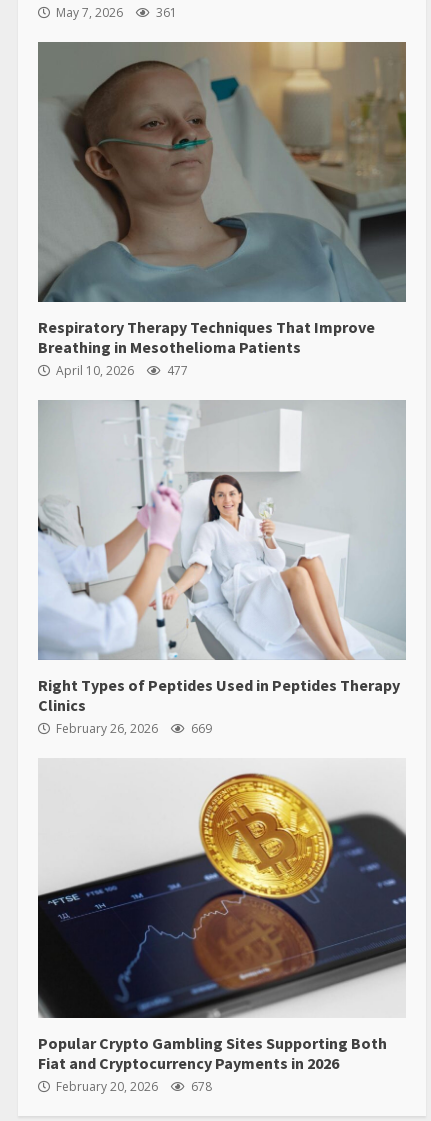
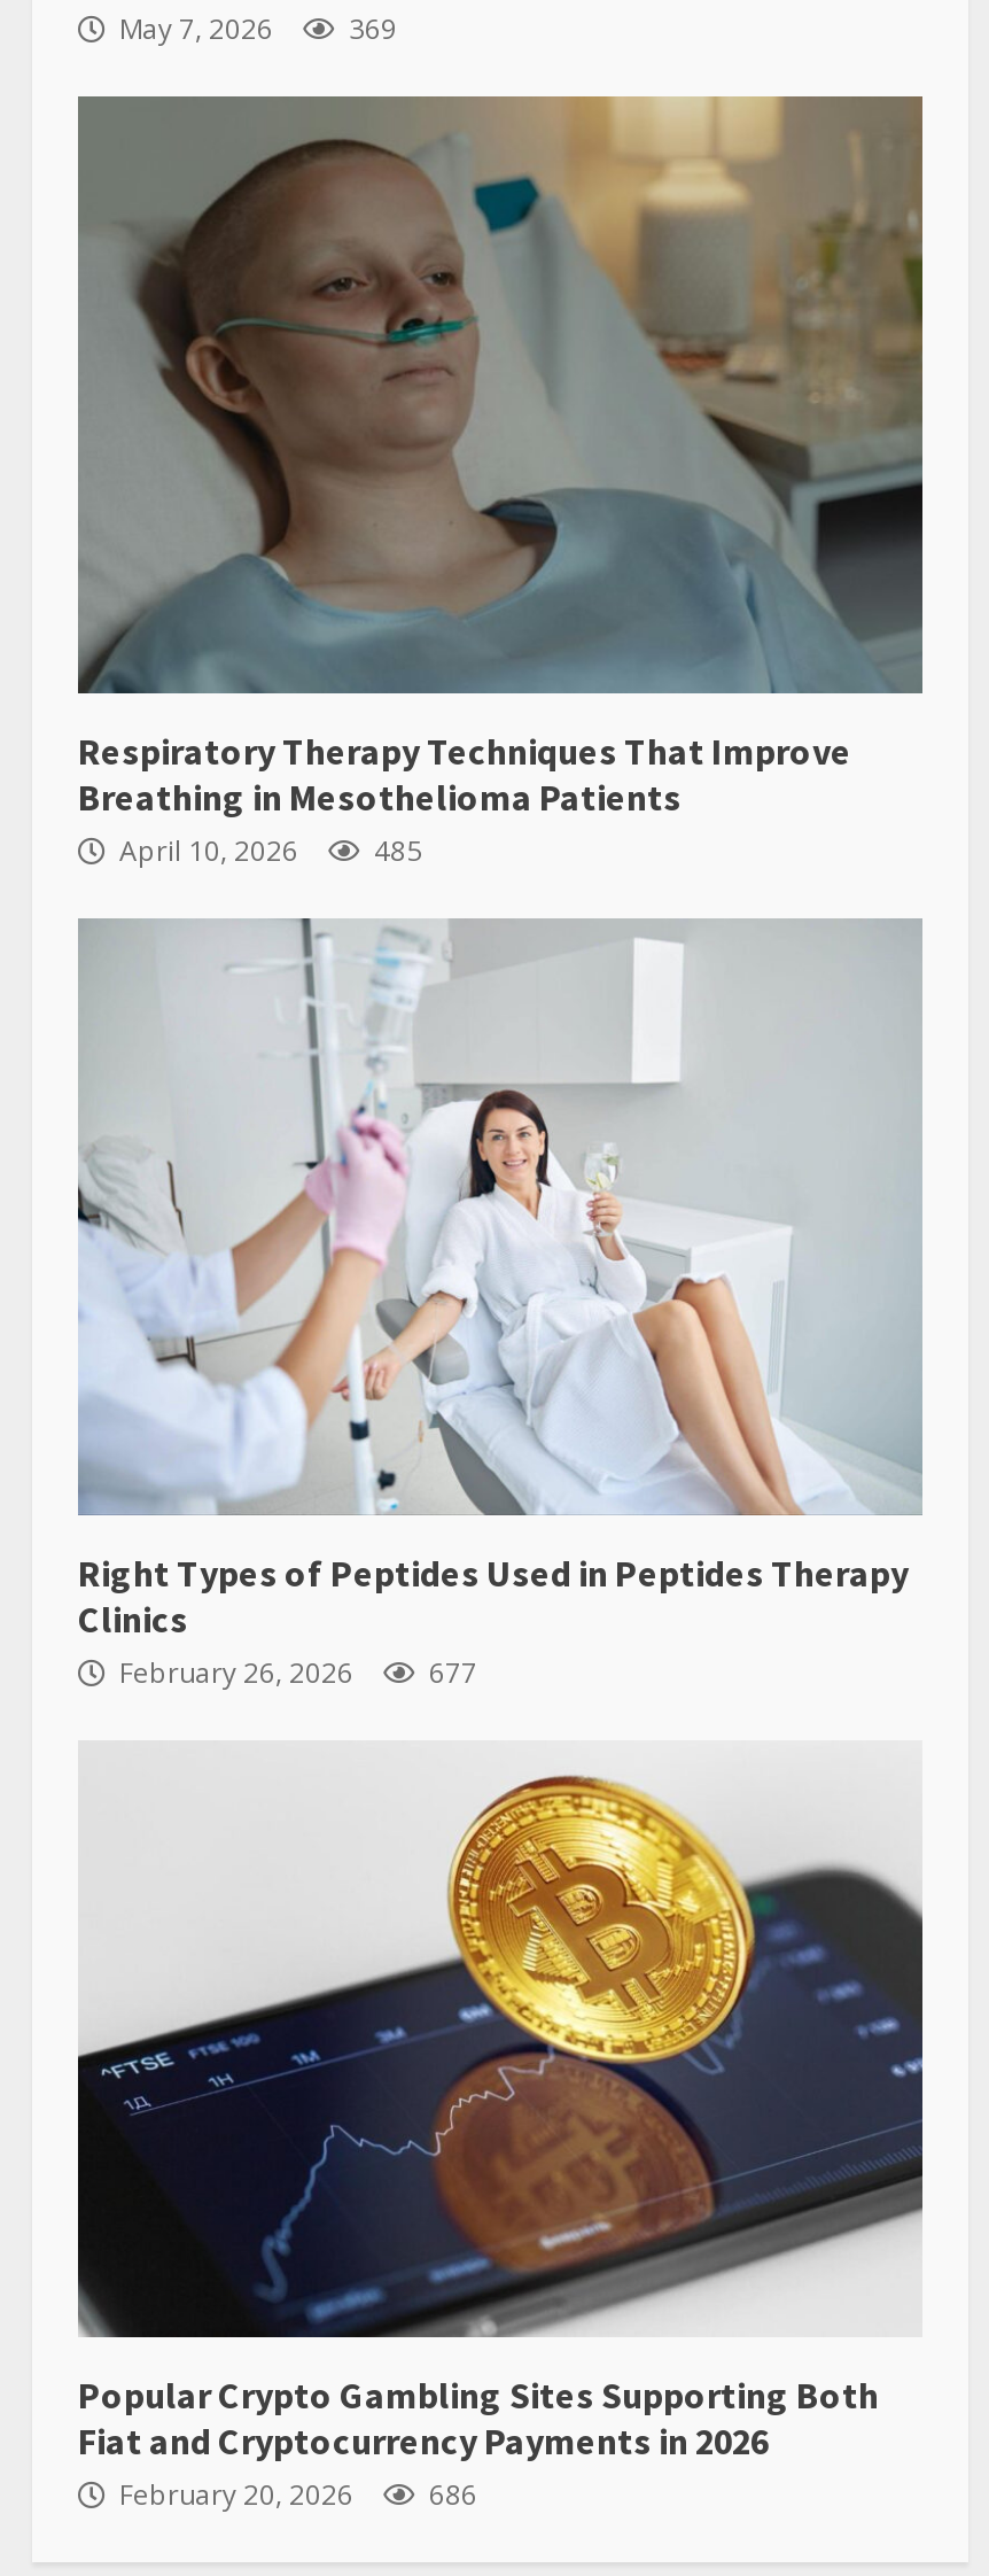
- May 7, 2026 361
+ May 7, 2026 369

- April 10, 2026 477
+ April 10, 2026 485

- February 26, 2026 669
+ February 26, 2026 677

- February 20, 2026 678
+ February 20, 2026 686
